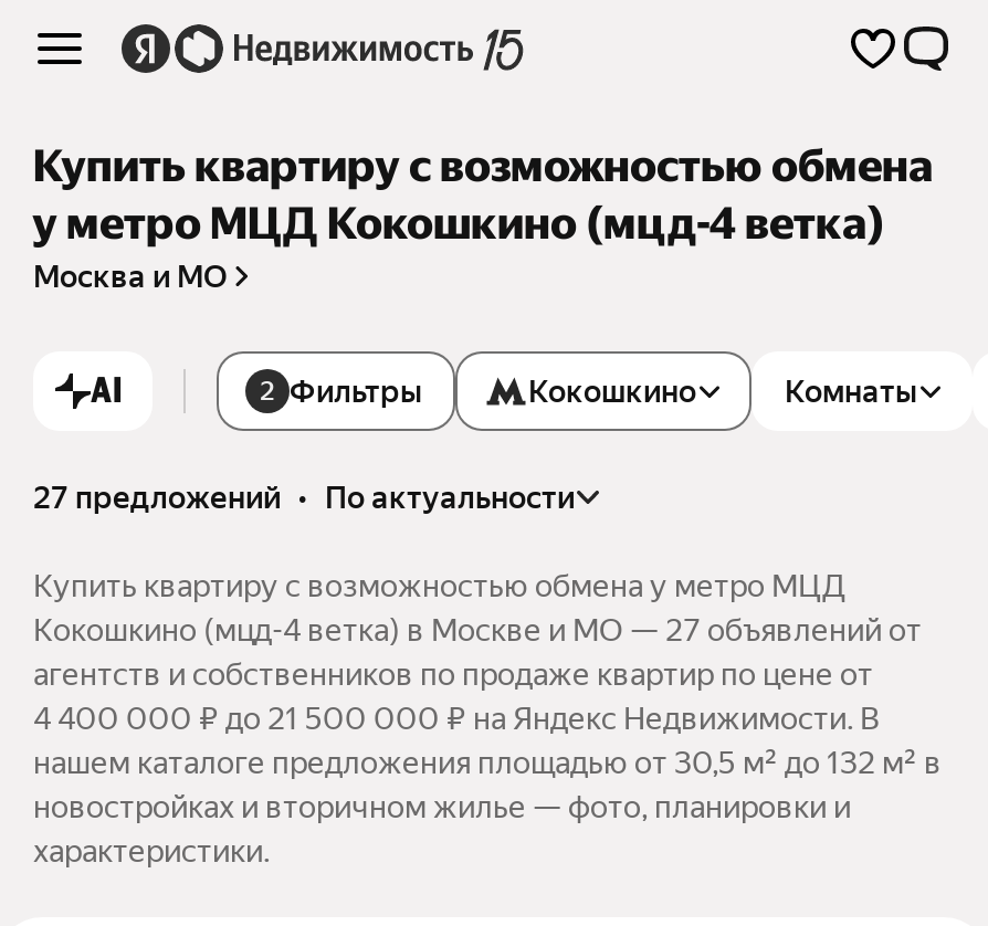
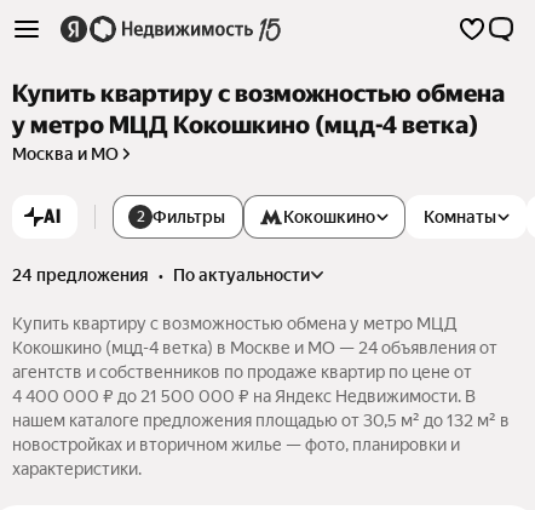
- 27 предложений • по актуальности
+ 24 предложения • по актуальности

- Кокошкино (мцд-4 ветка) в Москве и МО — 27 объявлений от
+ Кокошкино (мцд-4 ветка) в Москве и МО — 24 объявления от
